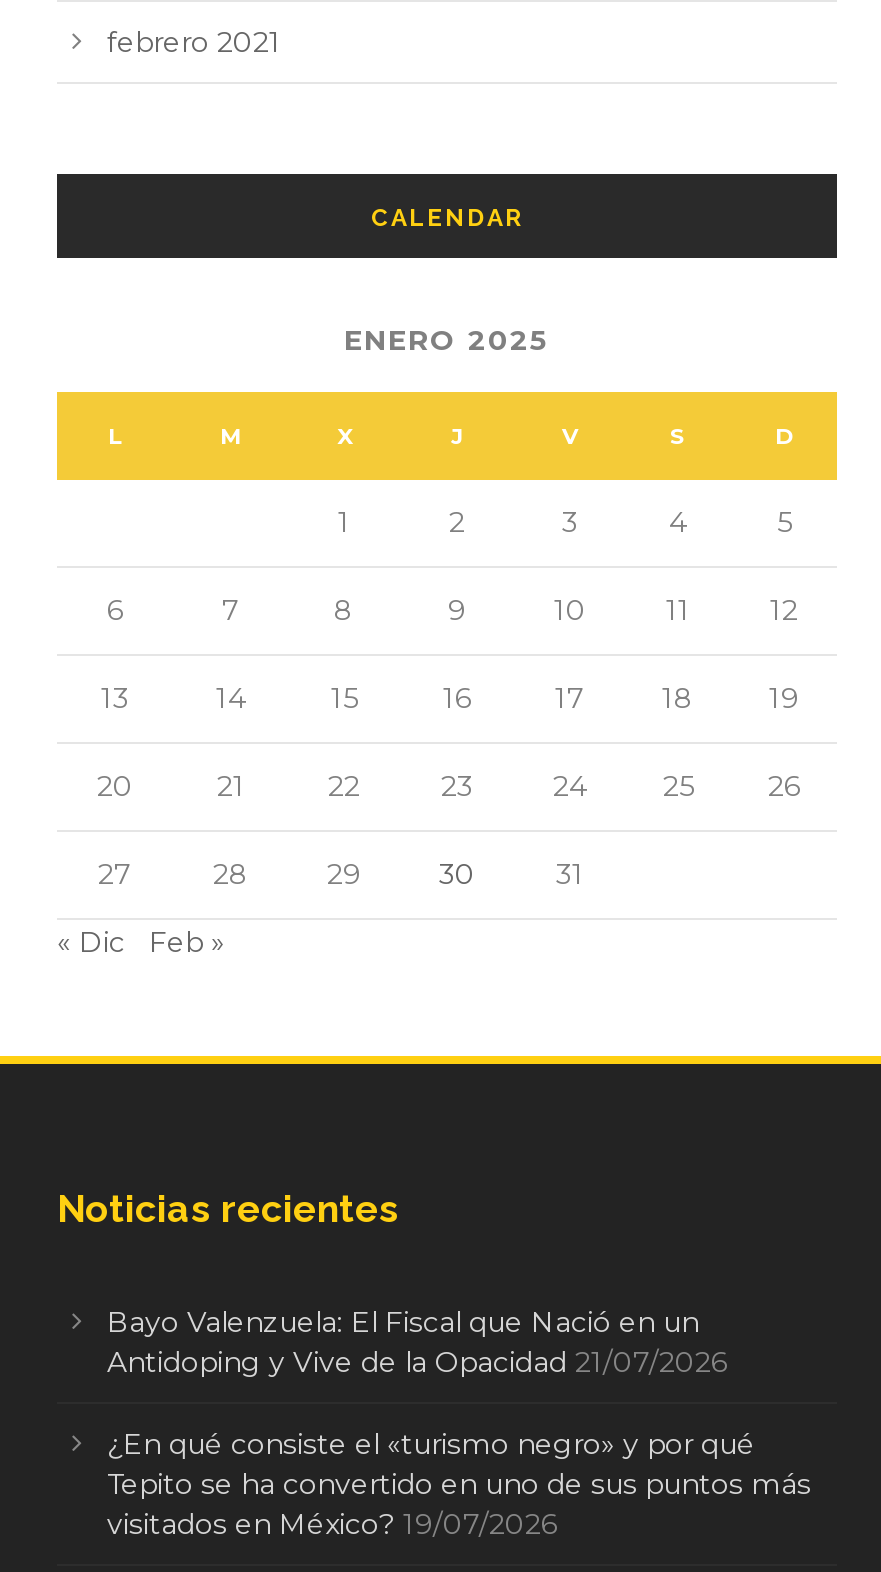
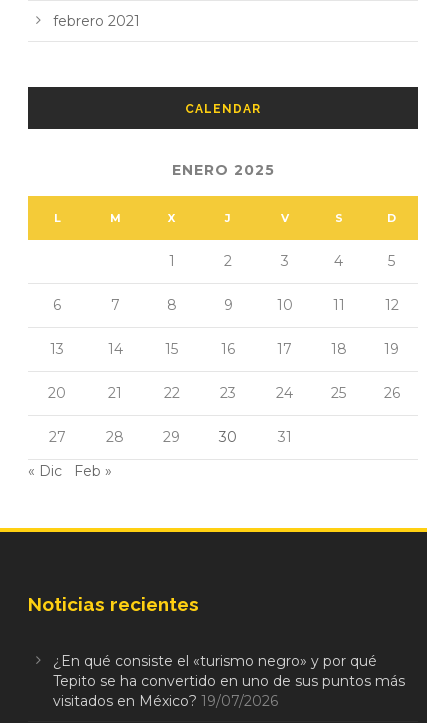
- Bayo Valenzuela: El Fiscal que Nació en un
- Antidoping y Vive de la Opacidad 21/07/2026
